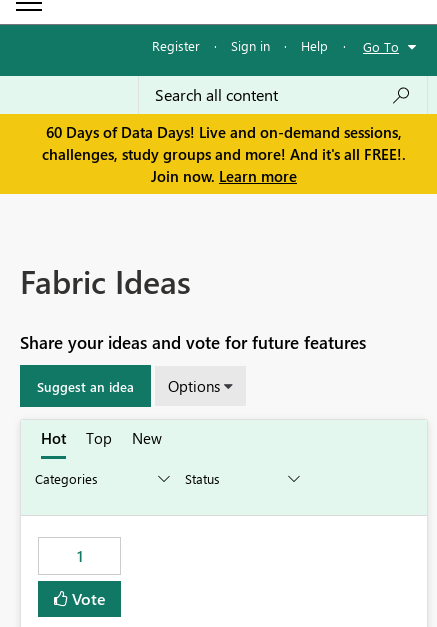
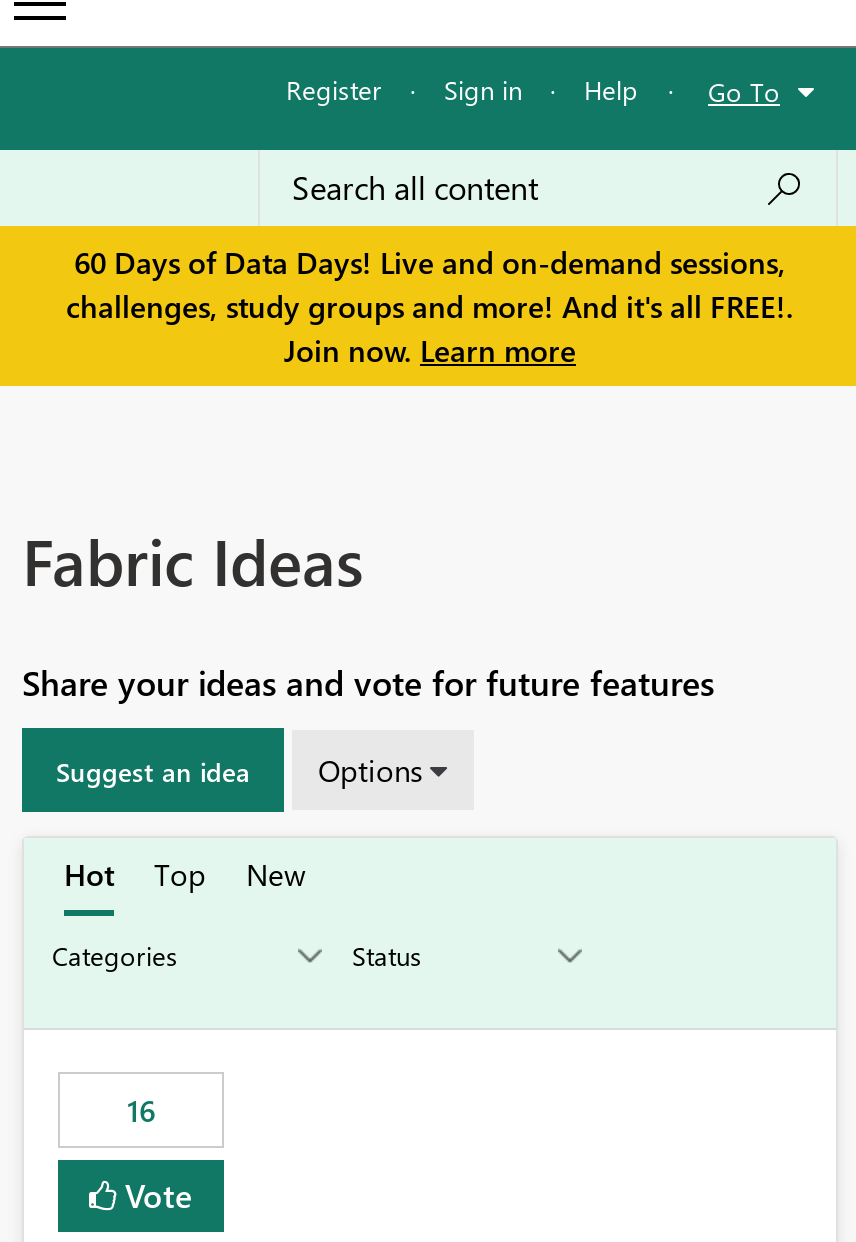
- 1
+ 16
